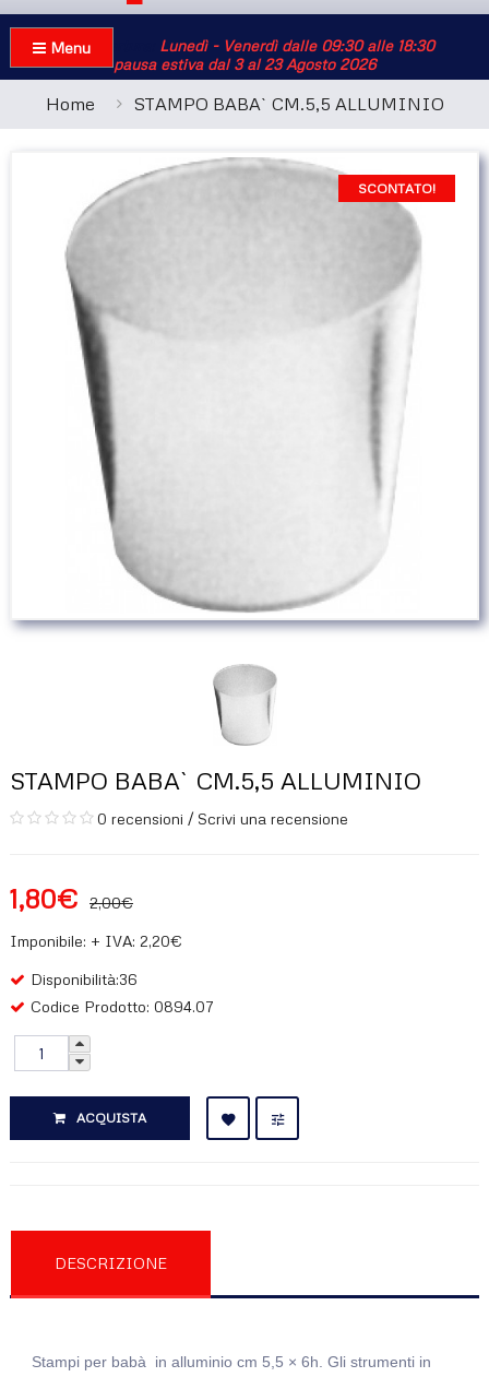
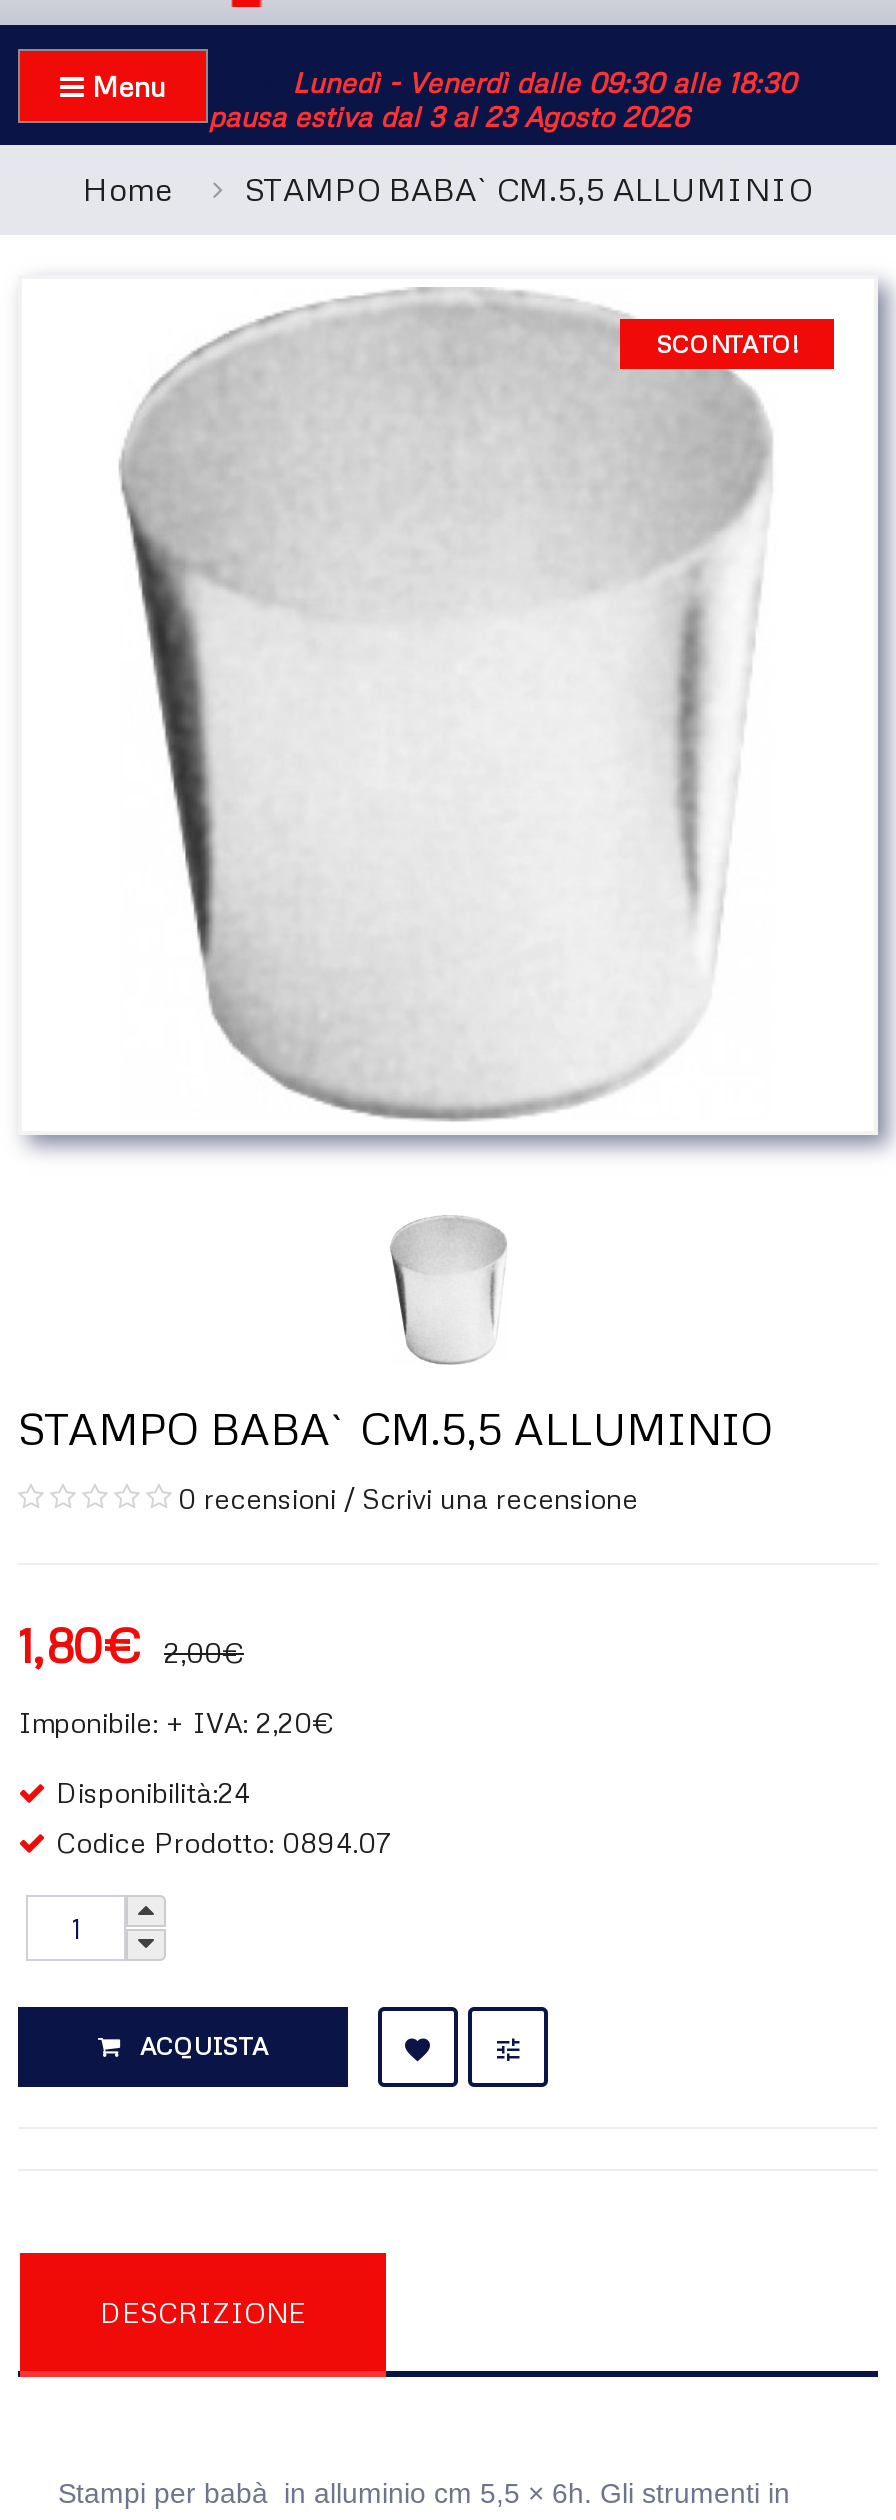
- Disponibilità:36
+ Disponibilità:24
